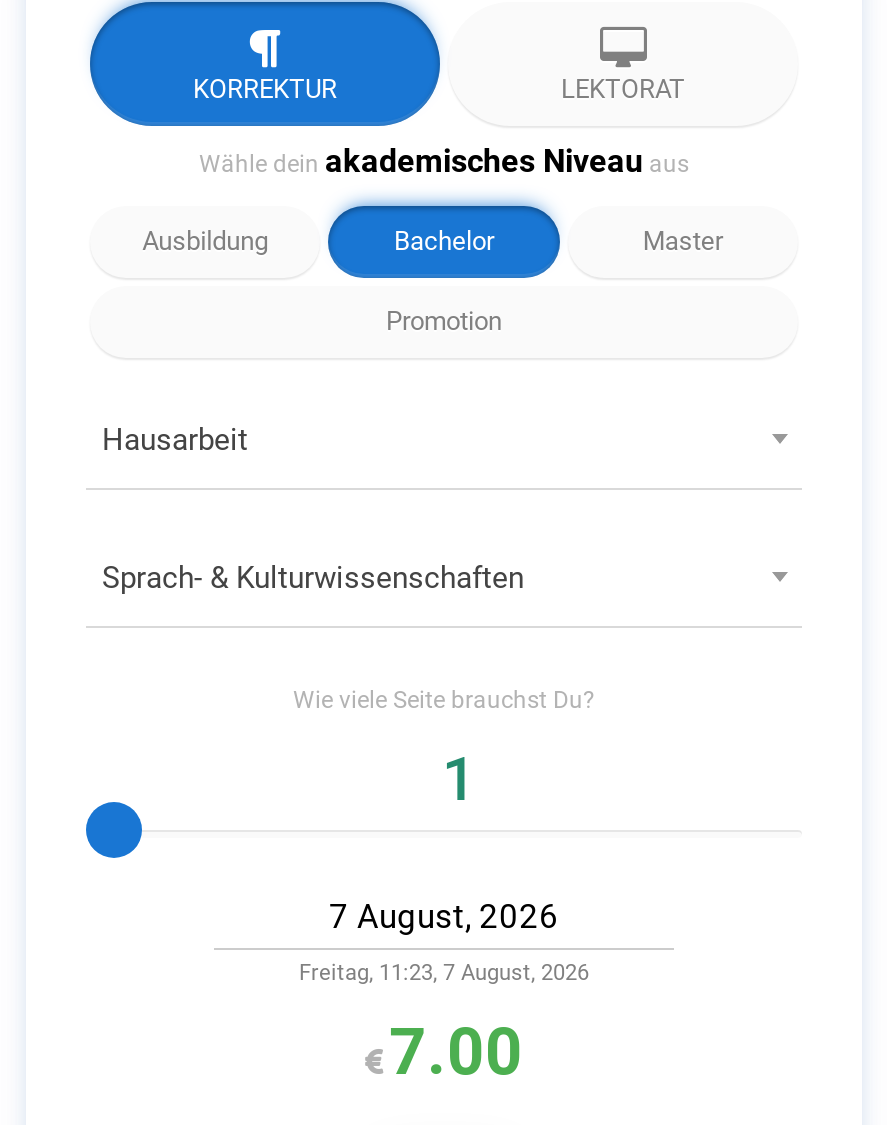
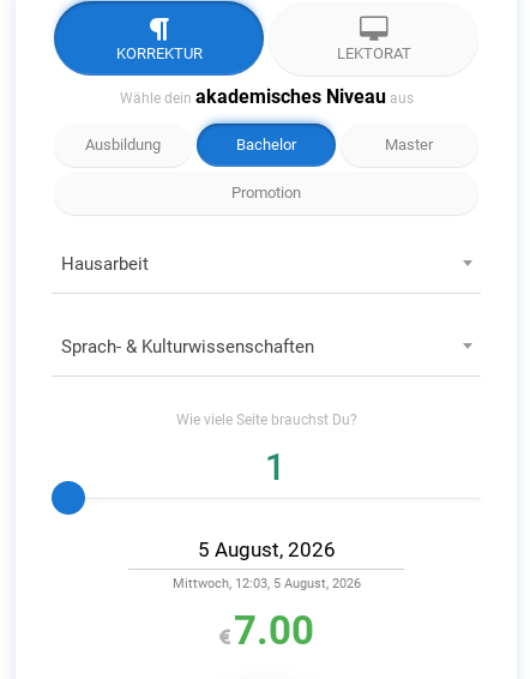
- Freitag, 11:23, 7 August, 2026
+ Mittwoch, 12:03, 5 August, 2026
